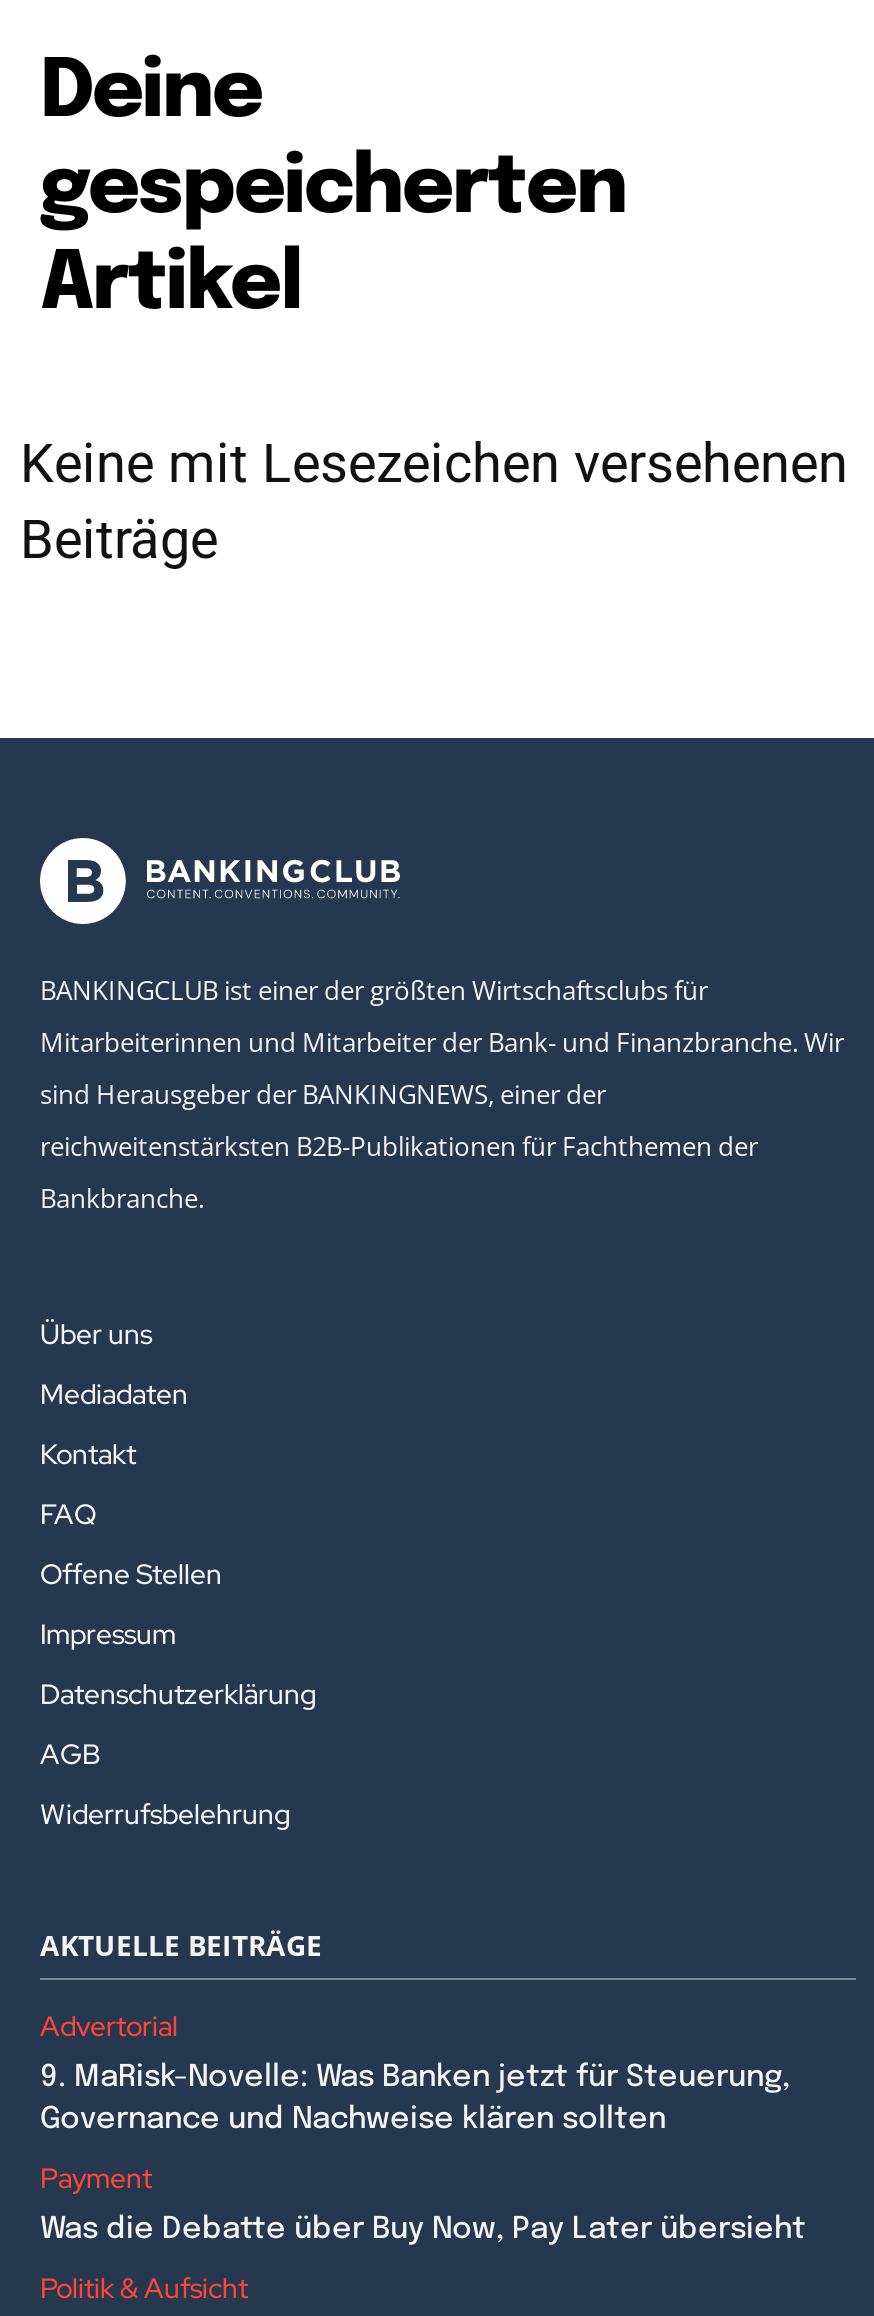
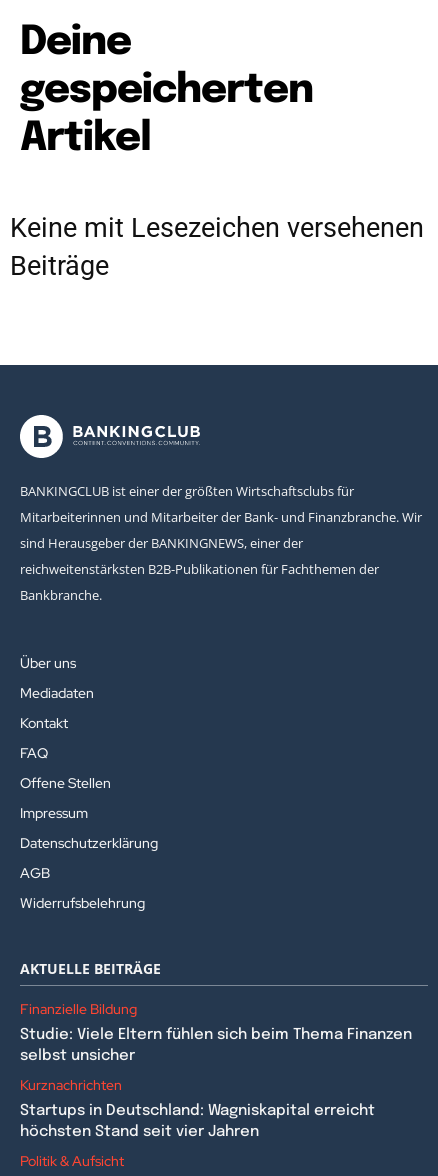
- Advertorial
+ Finanzielle Bildung

- 9. MaRisk-Novelle: Was Banken jetzt für Steuerung,
- Governance und Nachweise klären sollten
+ Studie: Viele Eltern fühlen sich beim Thema Finanzen
+ selbst unsicher

- Payment
+ Kurznachrichten

- Was die Debatte über Buy Now, Pay Later übersieht
+ Startups in Deutschland: Wagniskapital erreicht
+ höchsten Stand seit vier Jahren
